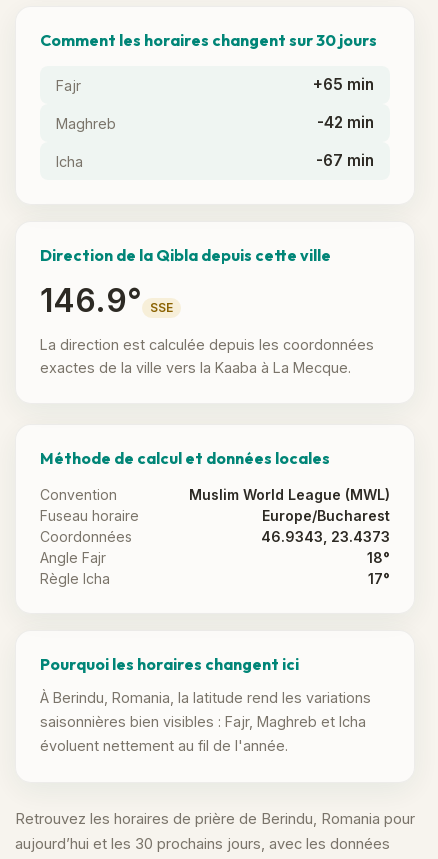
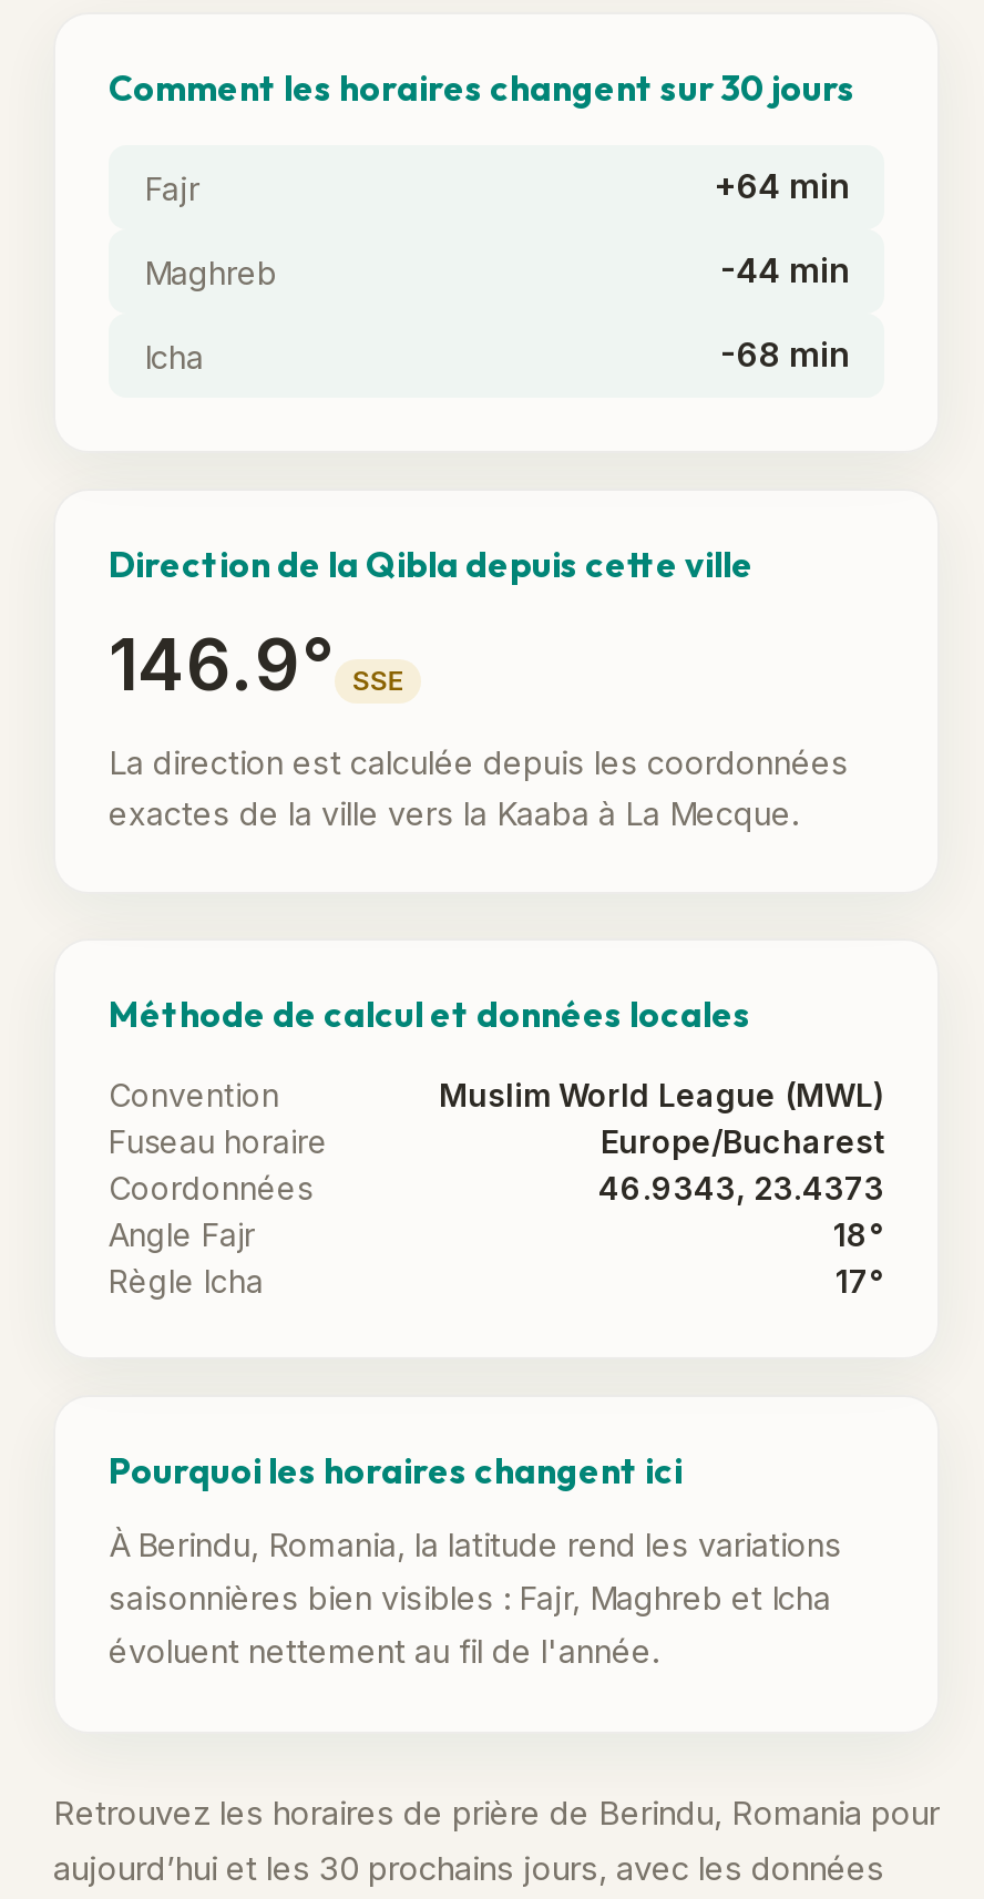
- +65 min
+ +64 min

- -42 min
+ -44 min

- -67 min
+ -68 min
